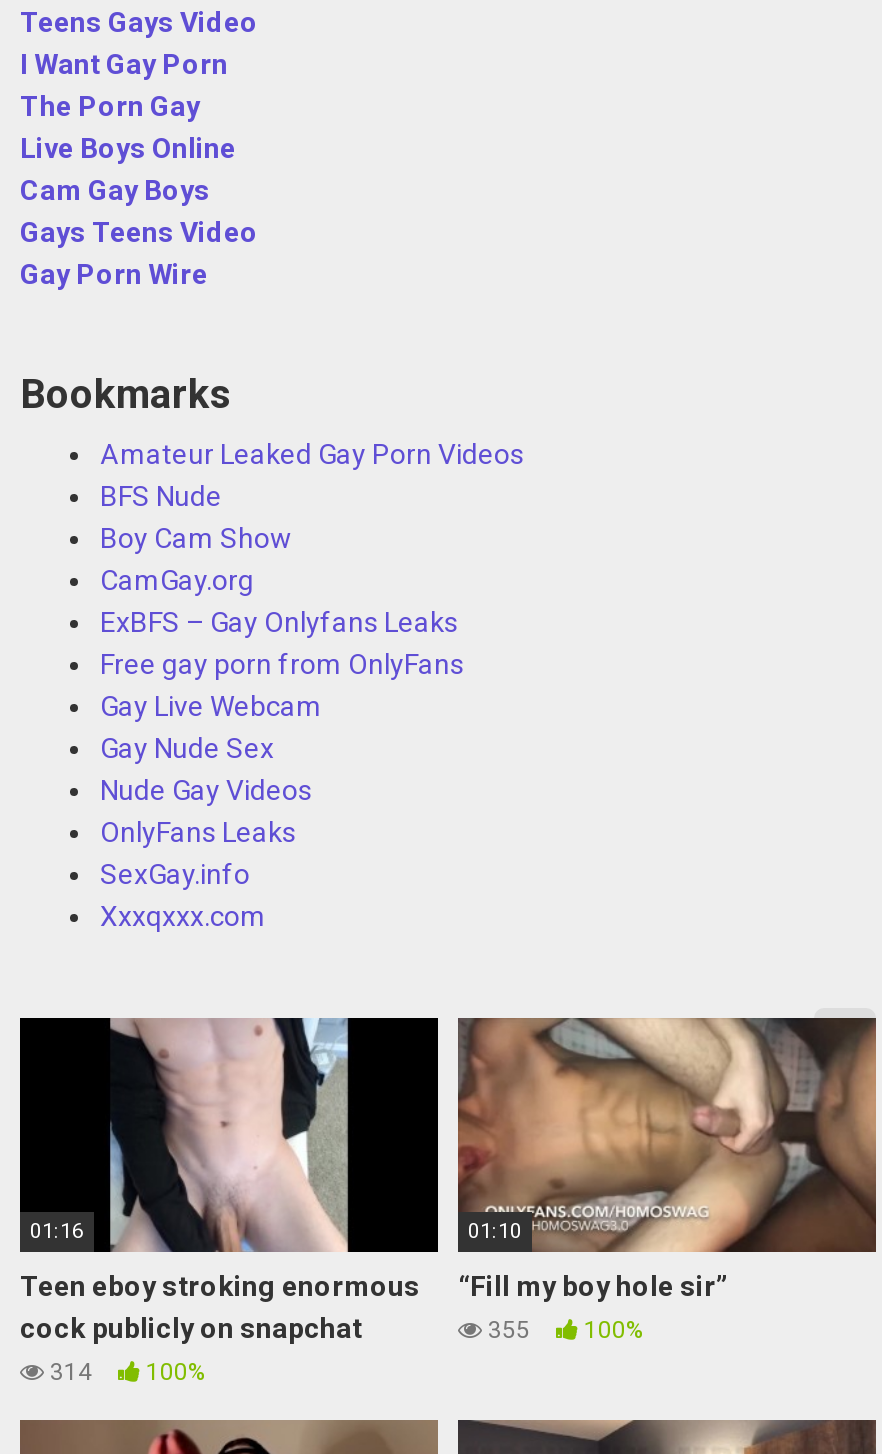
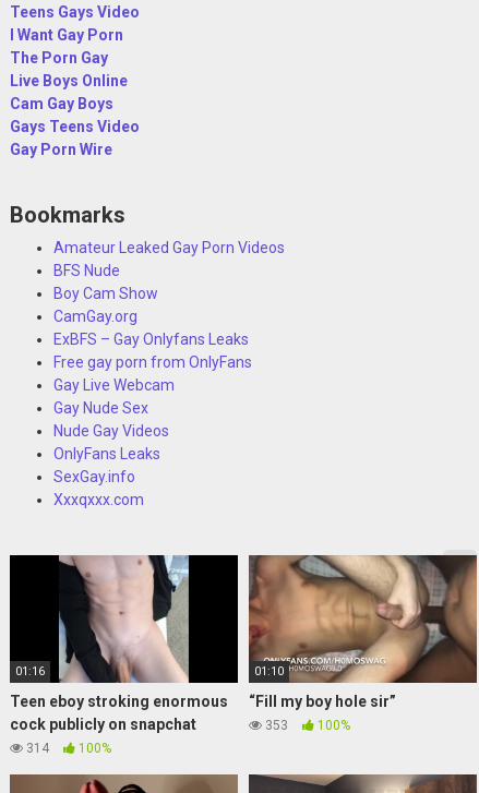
- 355 100%
+ 353 100%
